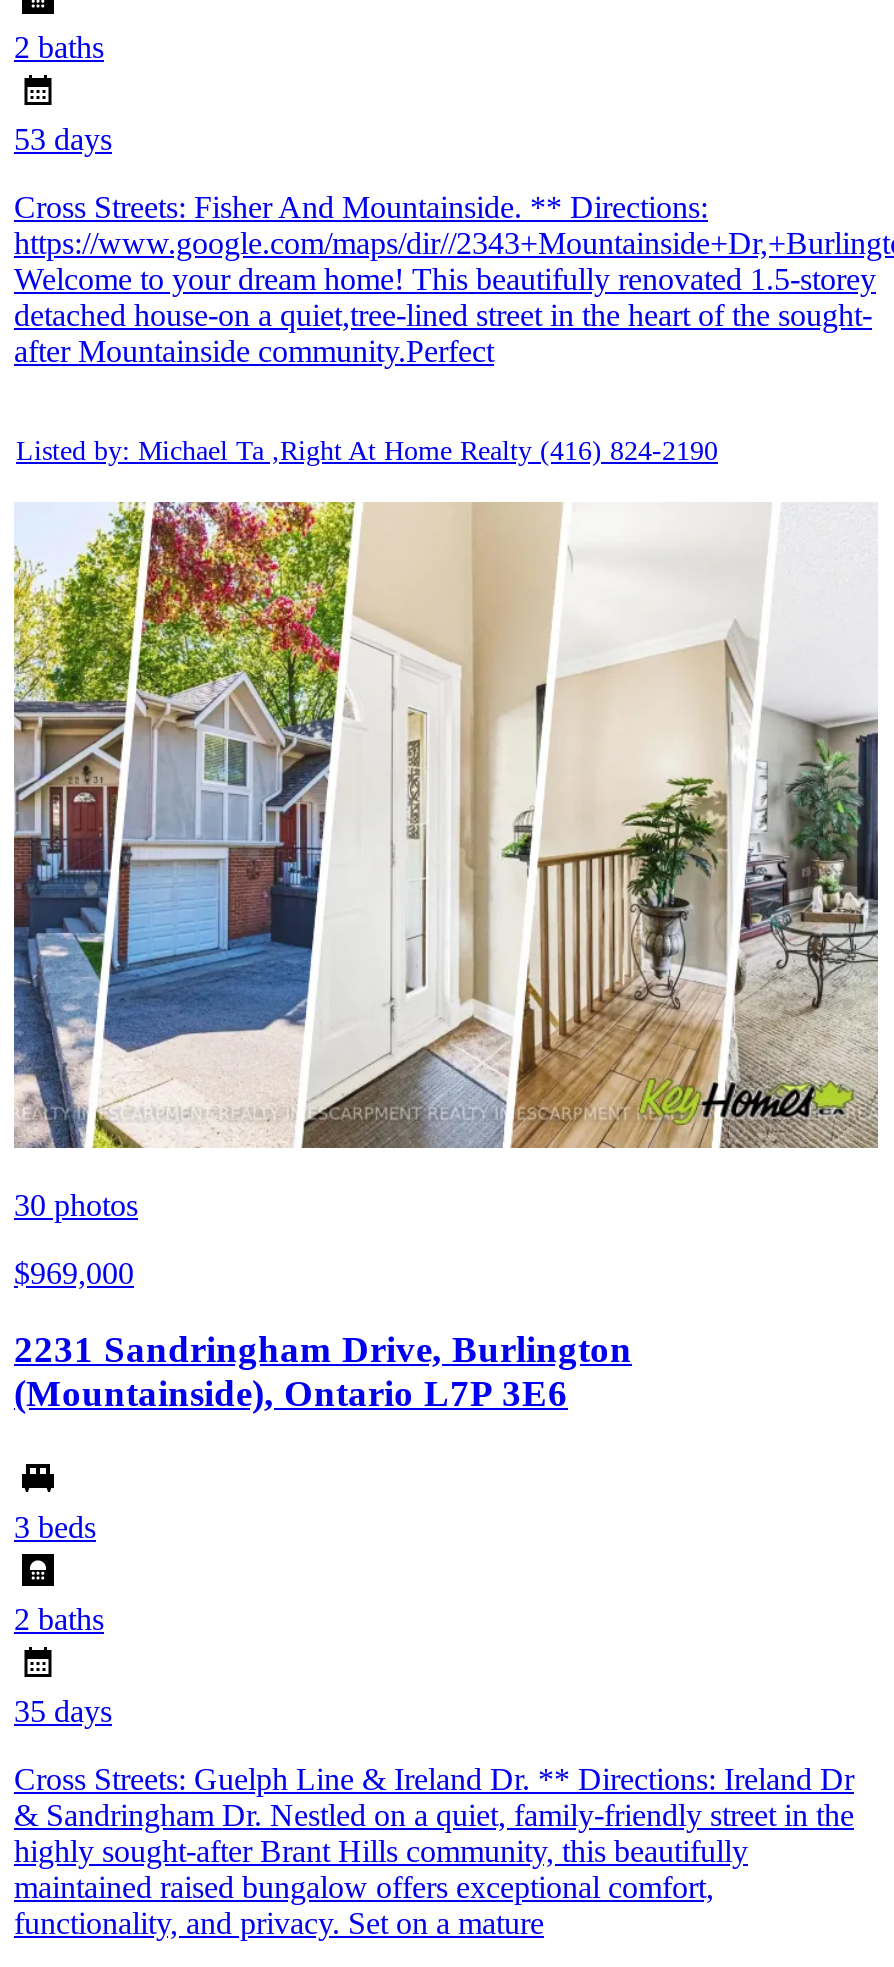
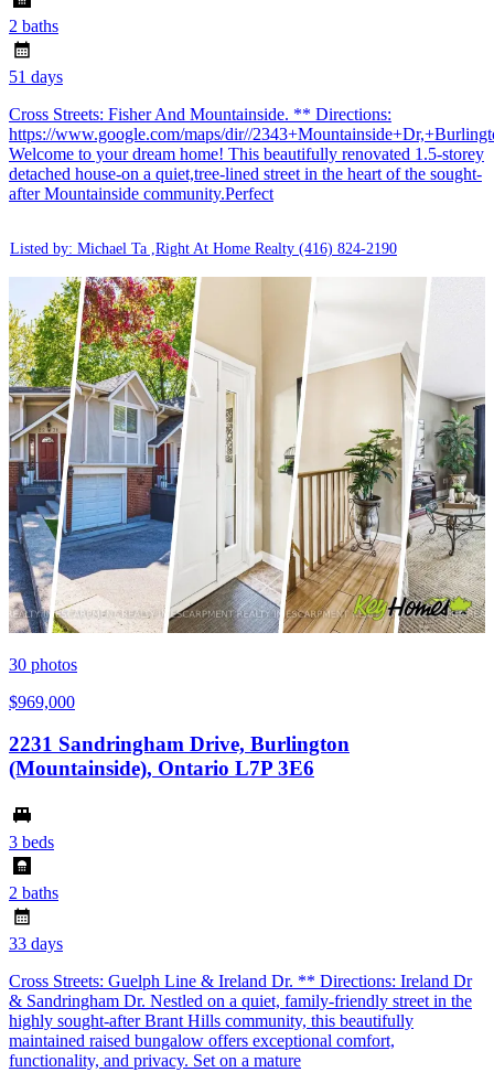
- 53 days
+ 51 days

- 35 days
+ 33 days
